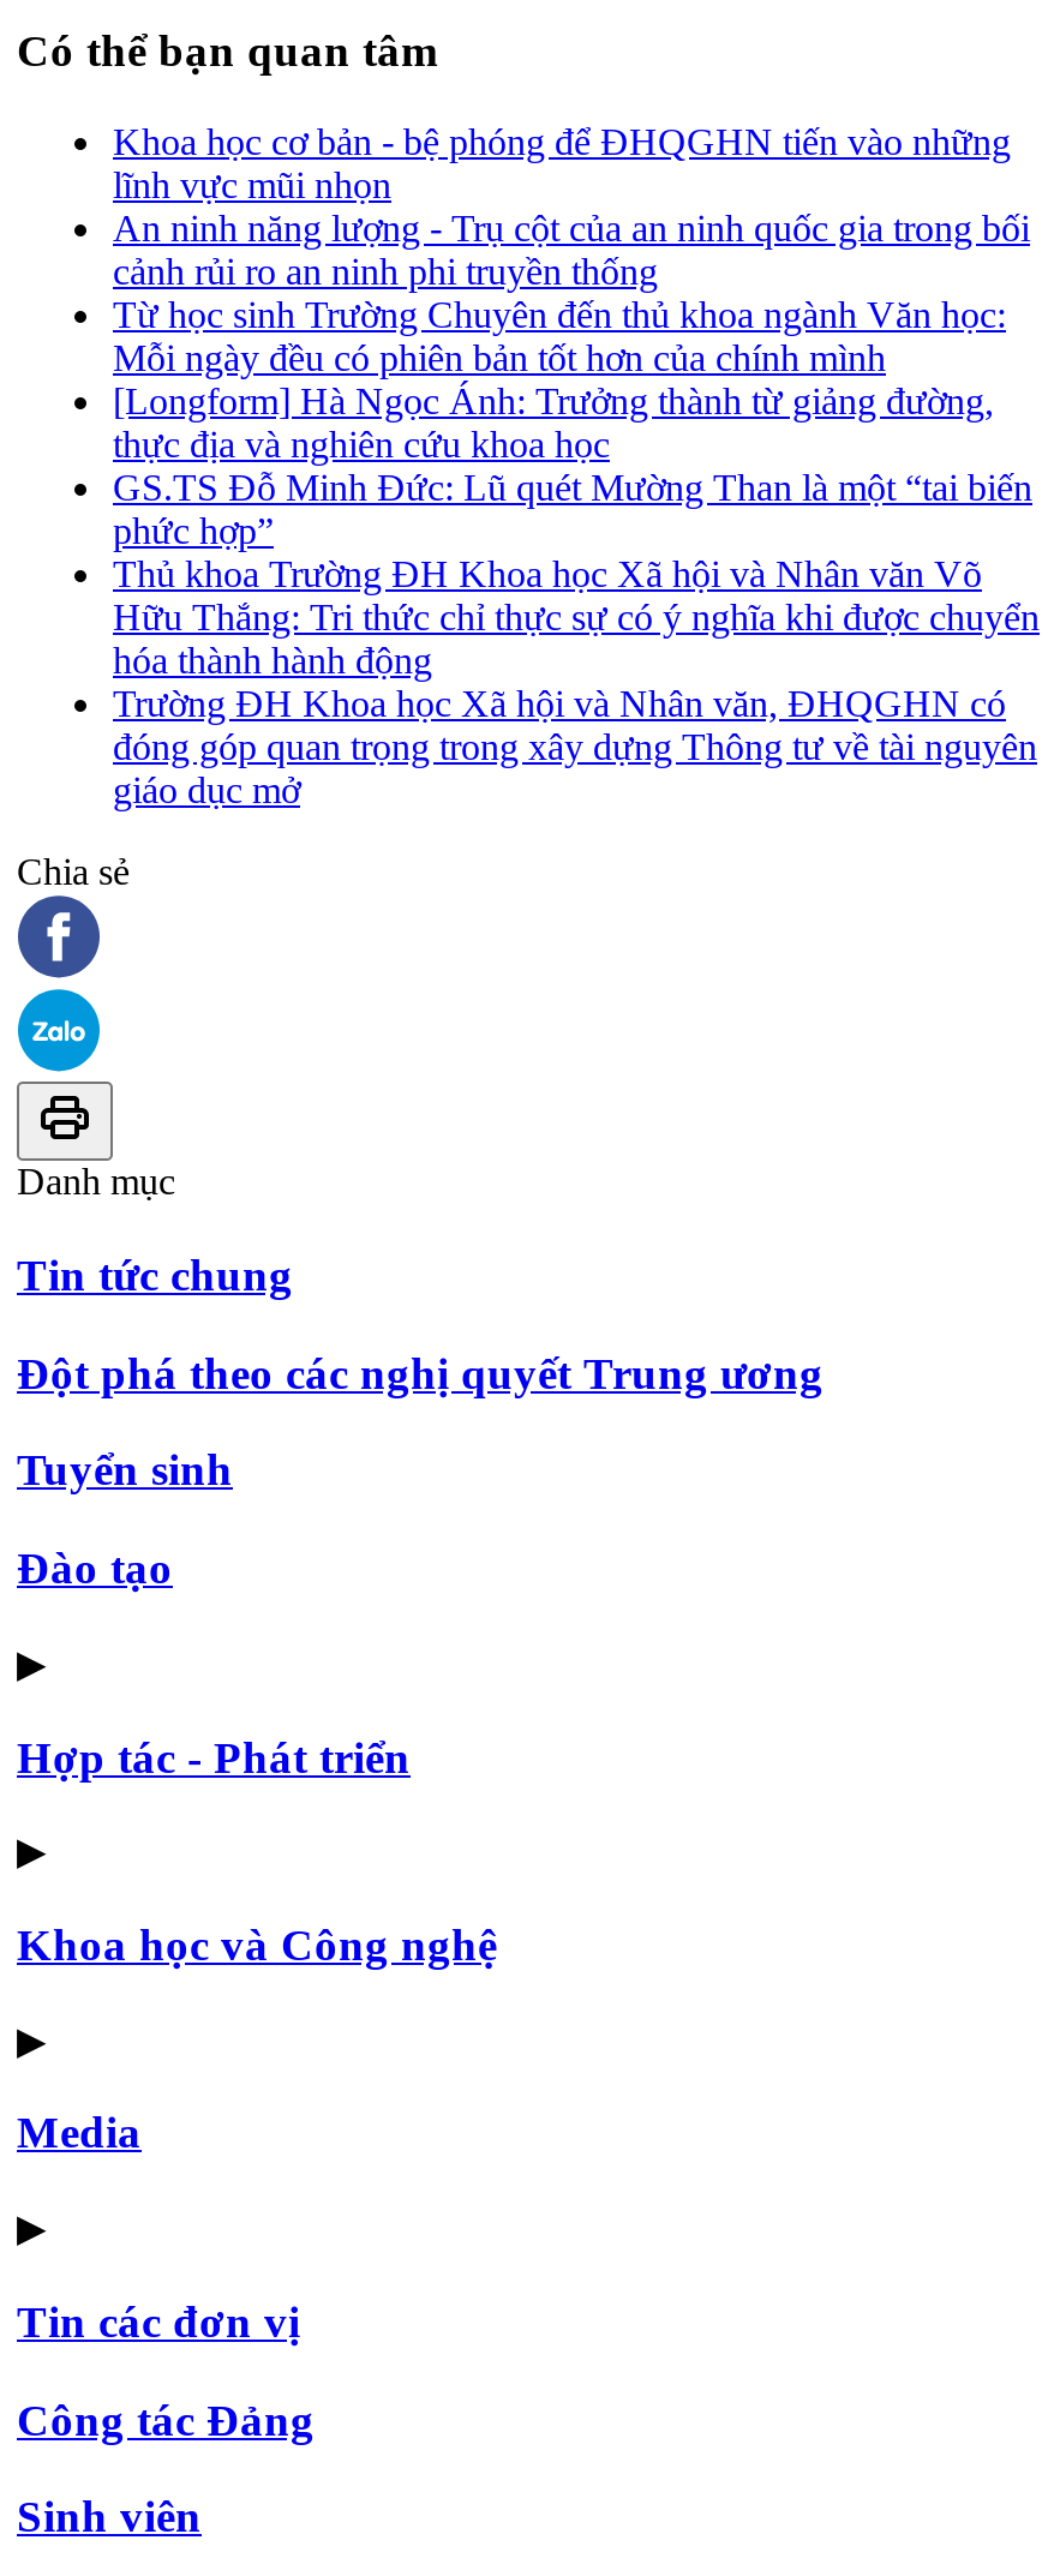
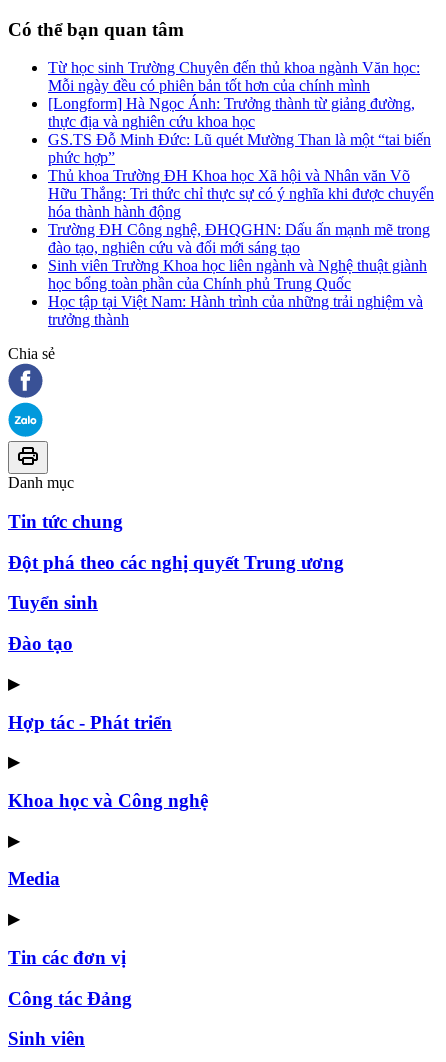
- Khoa học cơ bản - bệ phóng để ĐHQGHN tiến vào những
- lĩnh vực mũi nhọn
- An ninh năng lượng - Trụ cột của an ninh quốc gia trong bối
- cảnh rủi ro an ninh phi truyền thống

moved up: Từ học sinh Trường Chuyên đến thủ khoa ngành Văn học: | Mỗi ngày đều có phiên bản tốt hơn của chính mình | [Longform] Hà Ngọc Ánh: Trưởng thành từ giảng đường, | ... | Hữu Thắng: Tri thức chỉ thực sự có ý nghĩa khi được chuyển | hóa thành hành động

- Trường ĐH Khoa học Xã hội và Nhân văn, ĐHQGHN có
- đóng góp quan trọng trong xây dựng Thông tư về tài nguyên
- giáo dục mở
+ Trường ĐH Công nghệ, ĐHQGHN: Dấu ấn mạnh mẽ trong
+ đào tạo, nghiên cứu và đổi mới sáng tạo
+ Sinh viên Trường Khoa học liên ngành và Nghệ thuật giành
+ học bổng toàn phần của Chính phủ Trung Quốc
+ Học tập tại Việt Nam: Hành trình của những trải nghiệm và
+ trưởng thành
